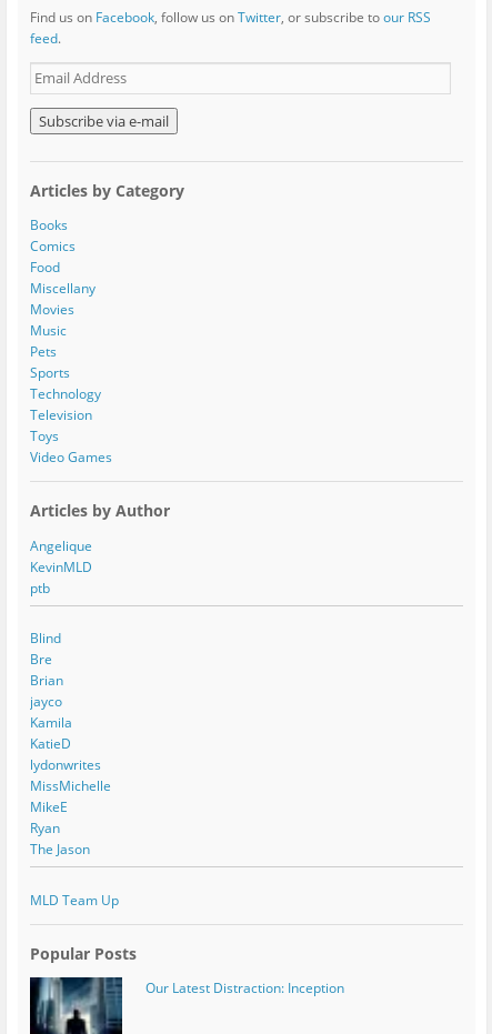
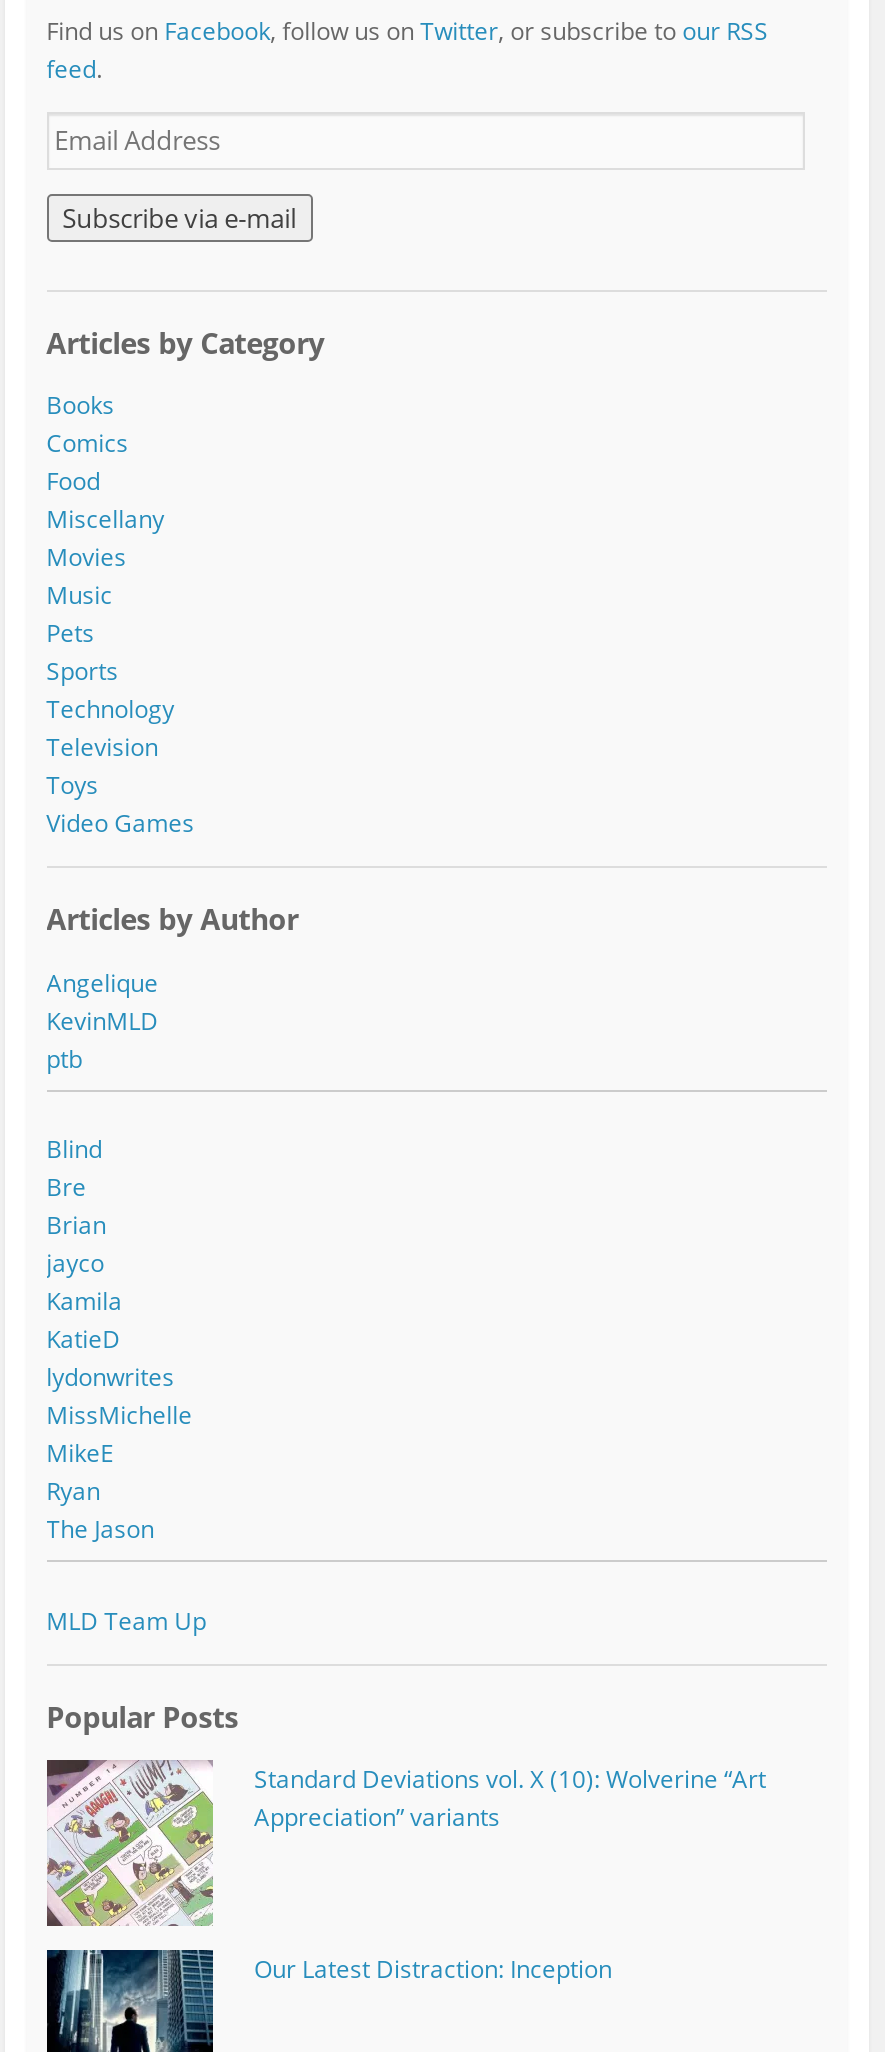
+ [image]
+ Standard Deviations vol. X (10): Wolverine “Art
+ Appreciation” variants
